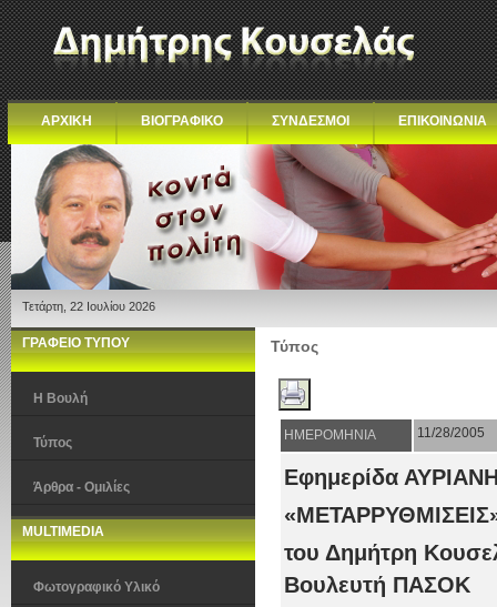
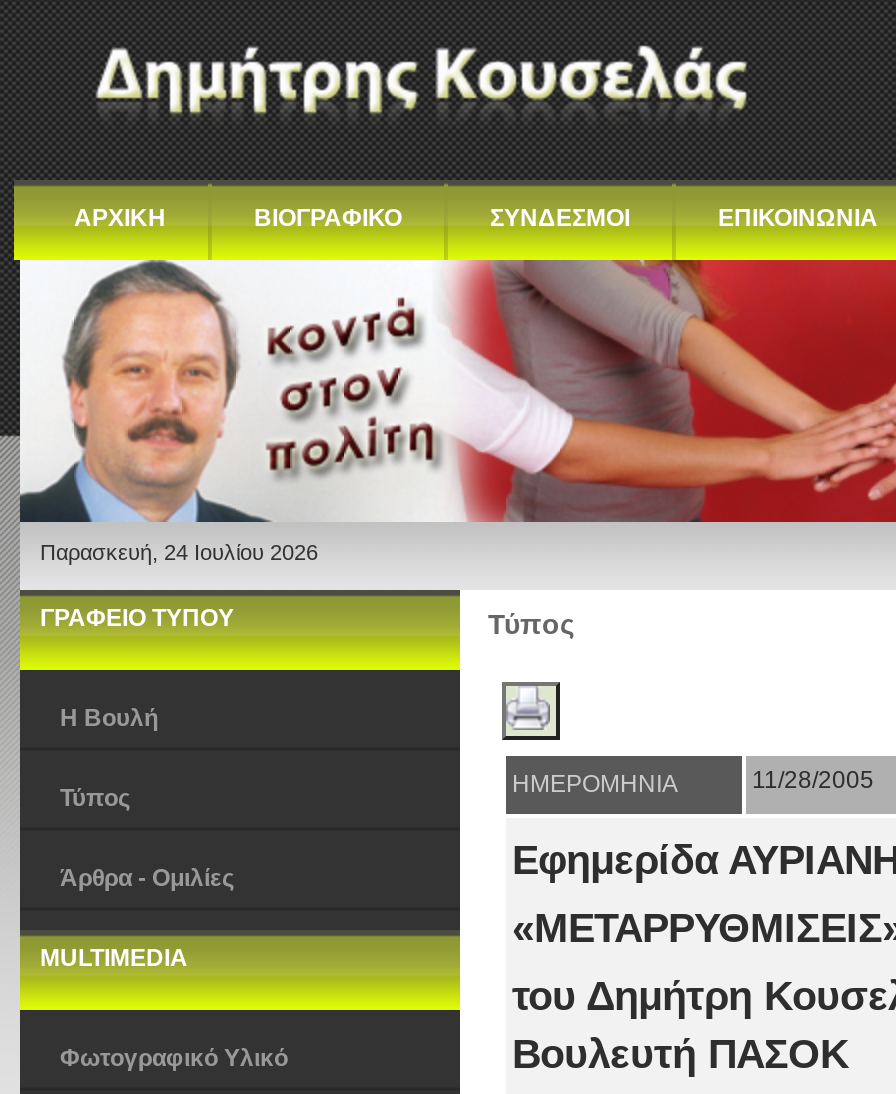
- Τετάρτη, 22 Ιουλίου 2026
+ Παρασκευή, 24 Ιουλίου 2026
